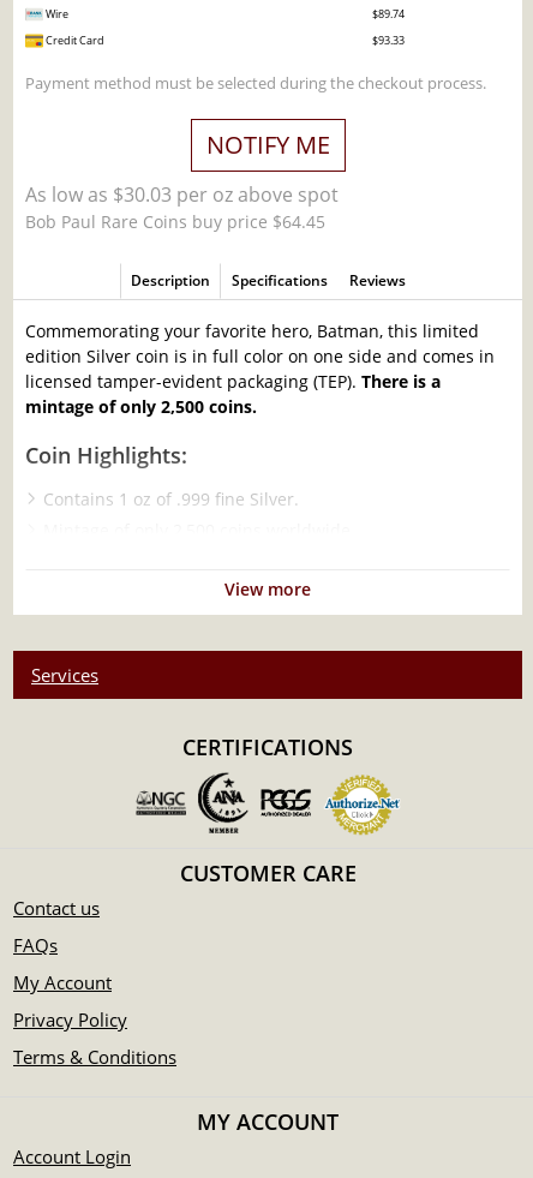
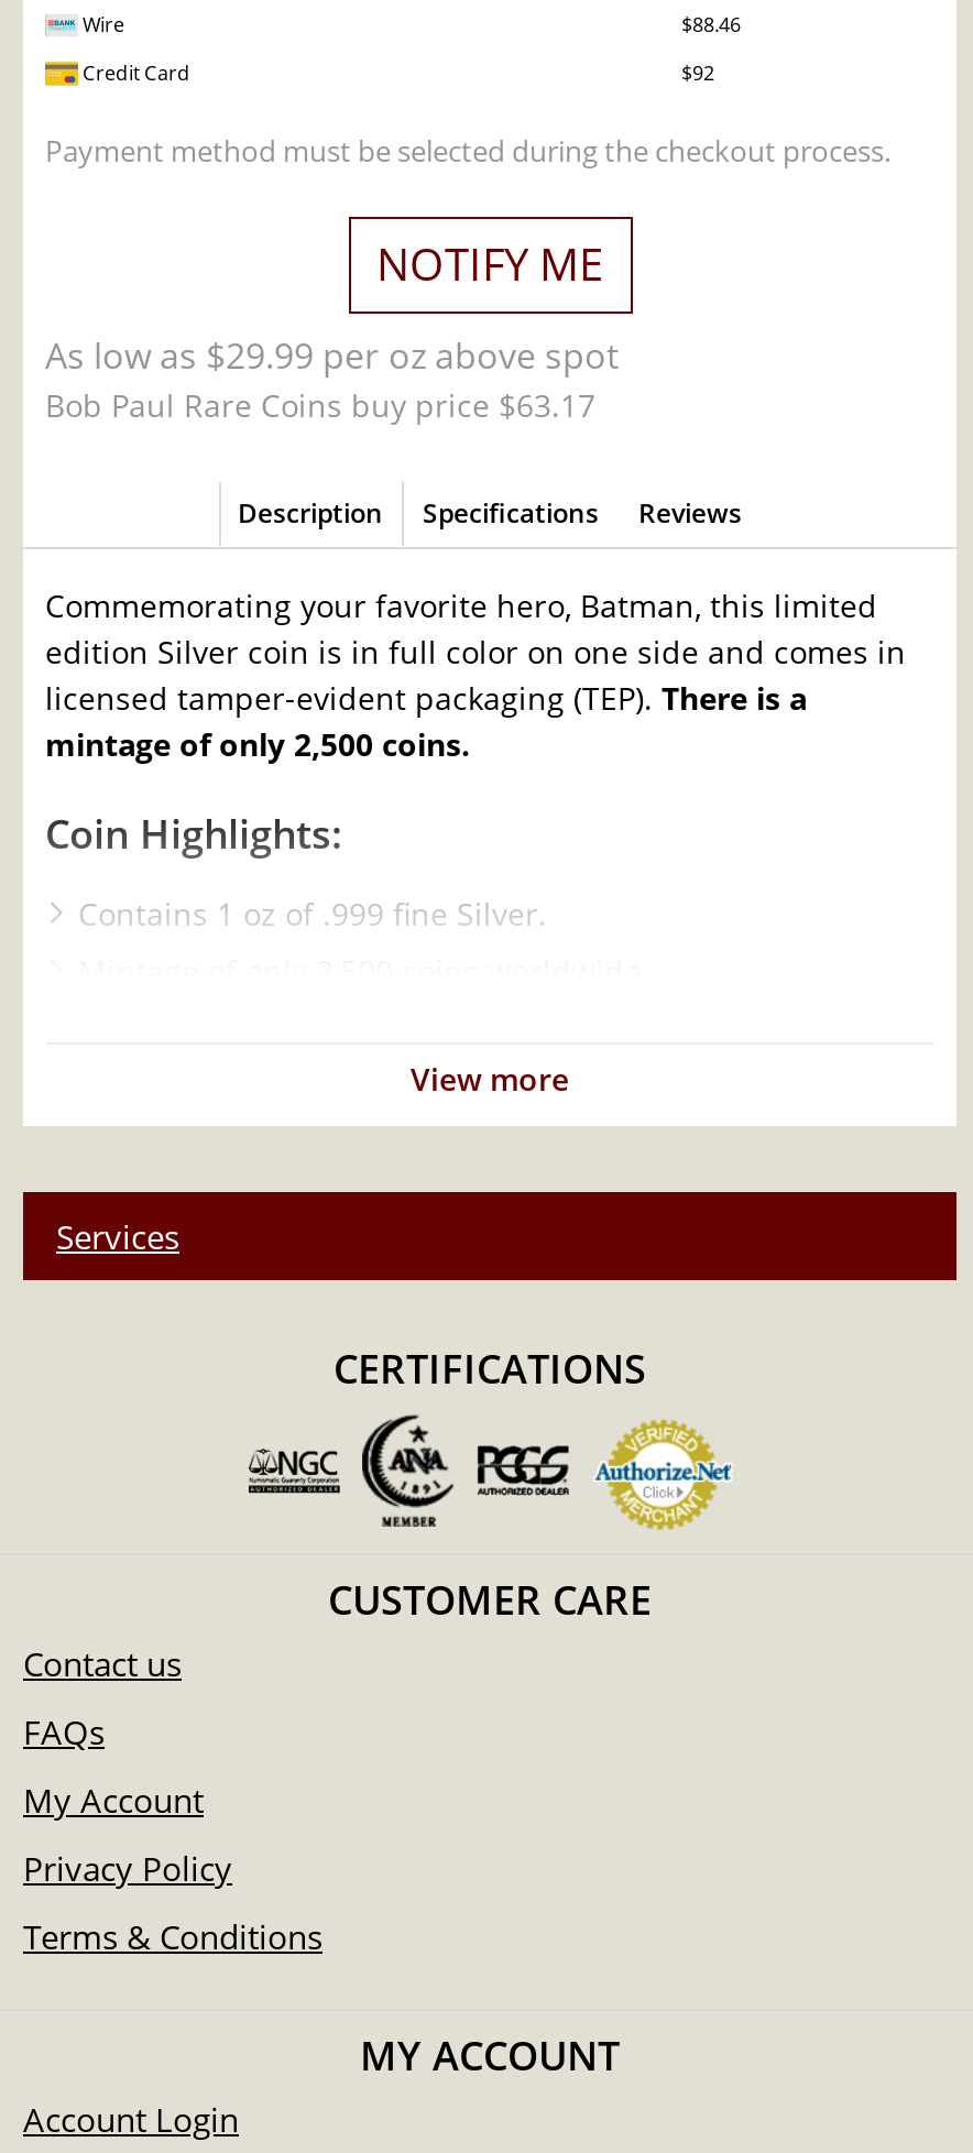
- $89.74
+ $88.46

- $93.33
+ $92

- As low as $30.03 per oz above spot
+ As low as $29.99 per oz above spot

- Bob Paul Rare Coins buy price $64.45
+ Bob Paul Rare Coins buy price $63.17
